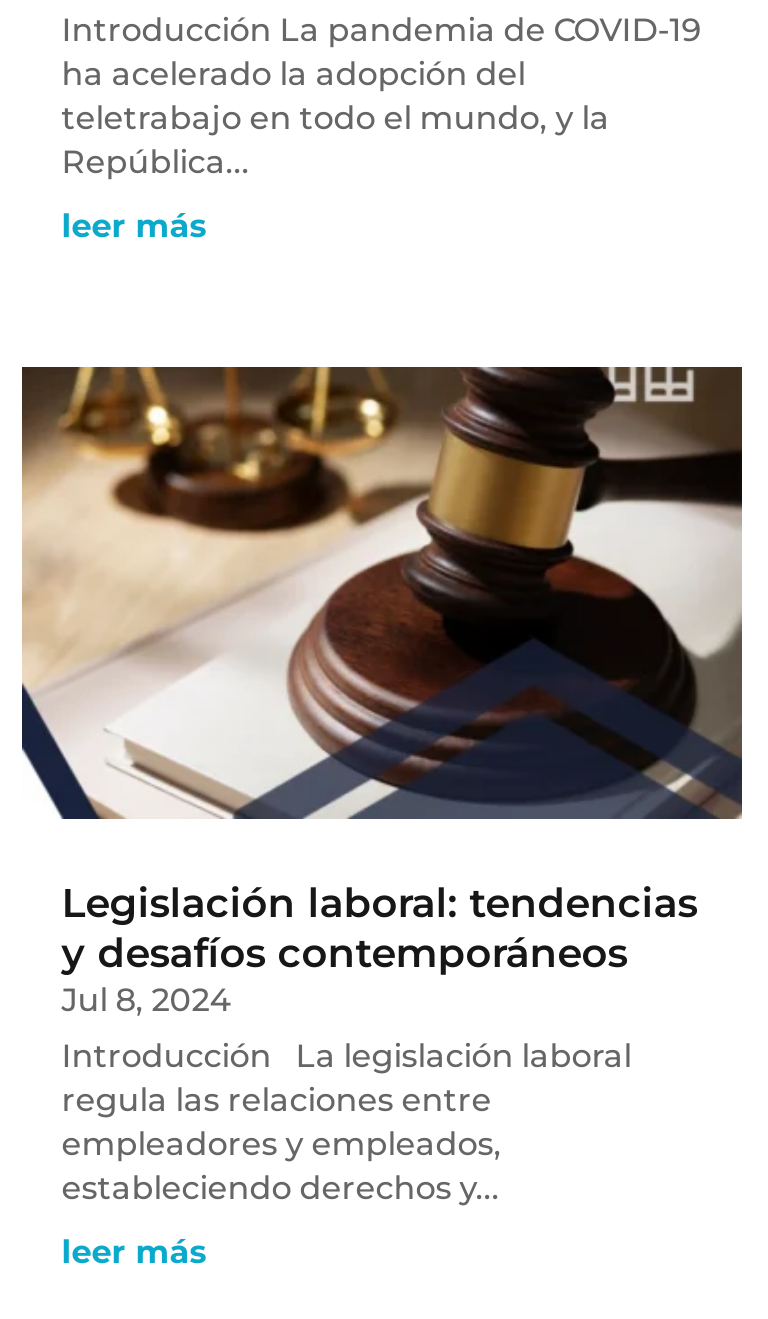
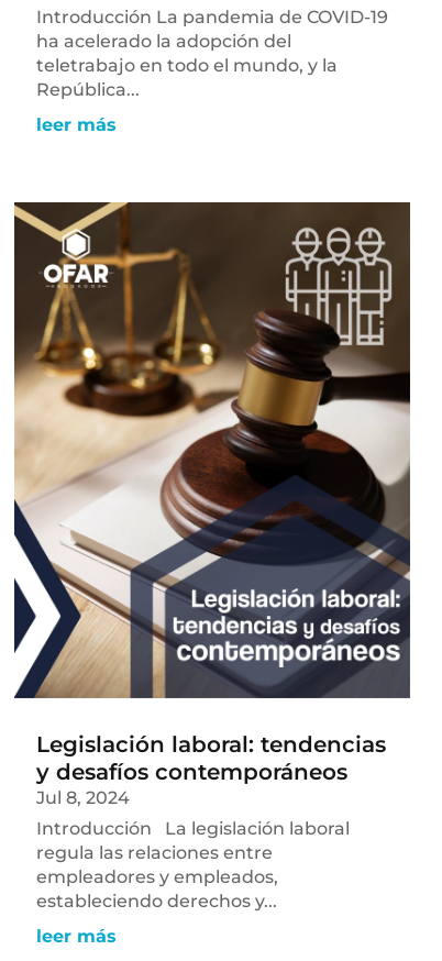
- [image]
+ [image]
